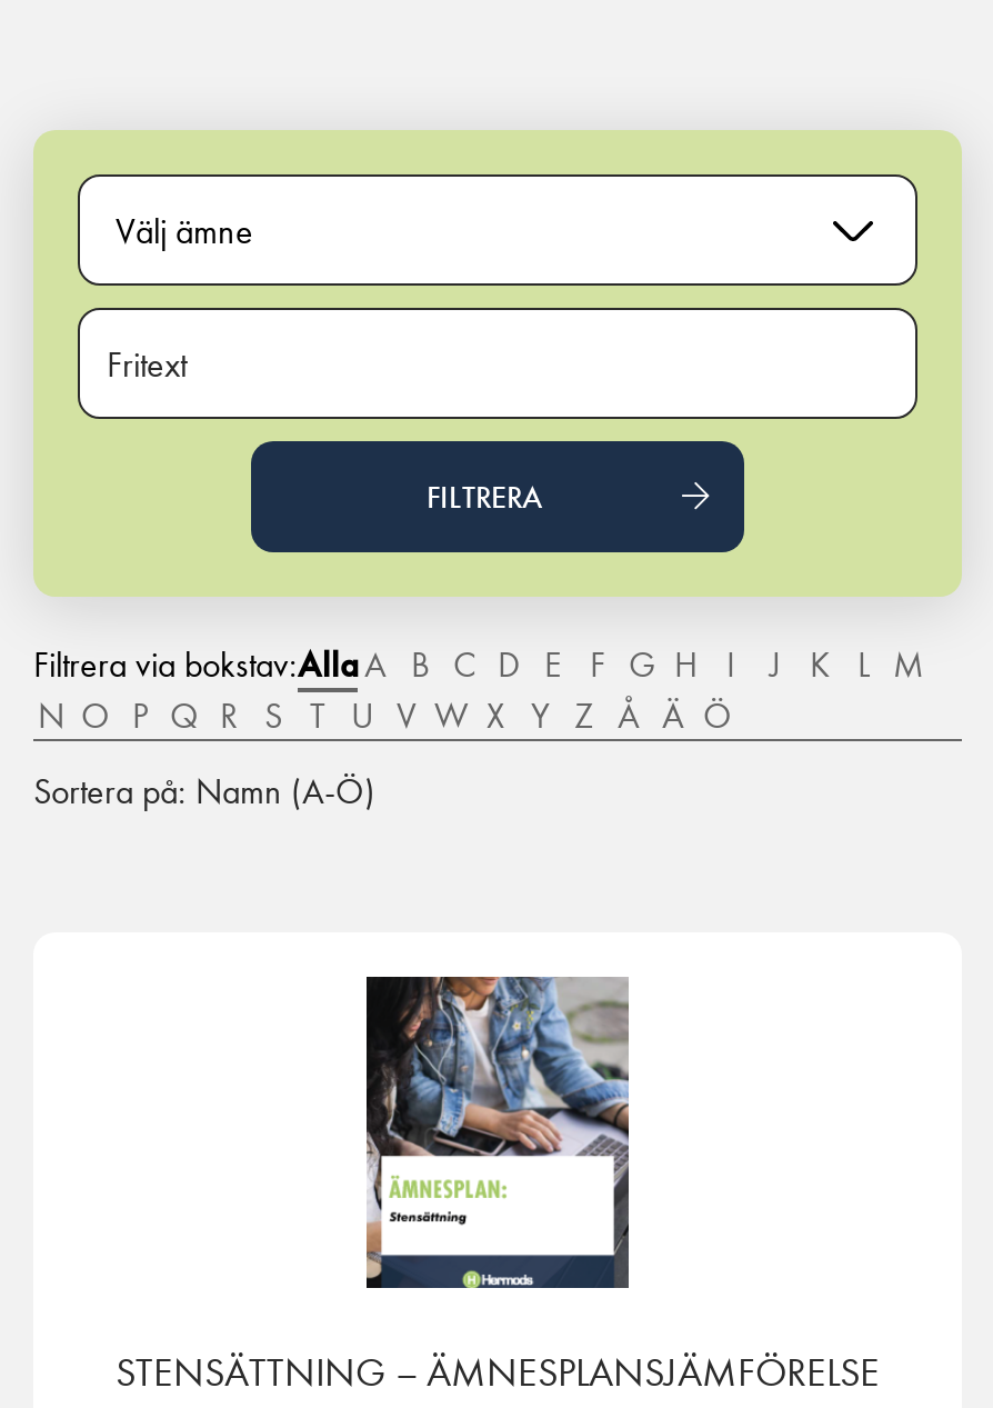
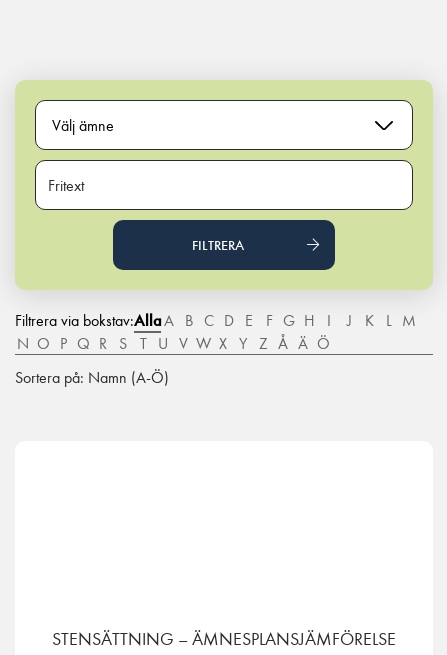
- [image]
